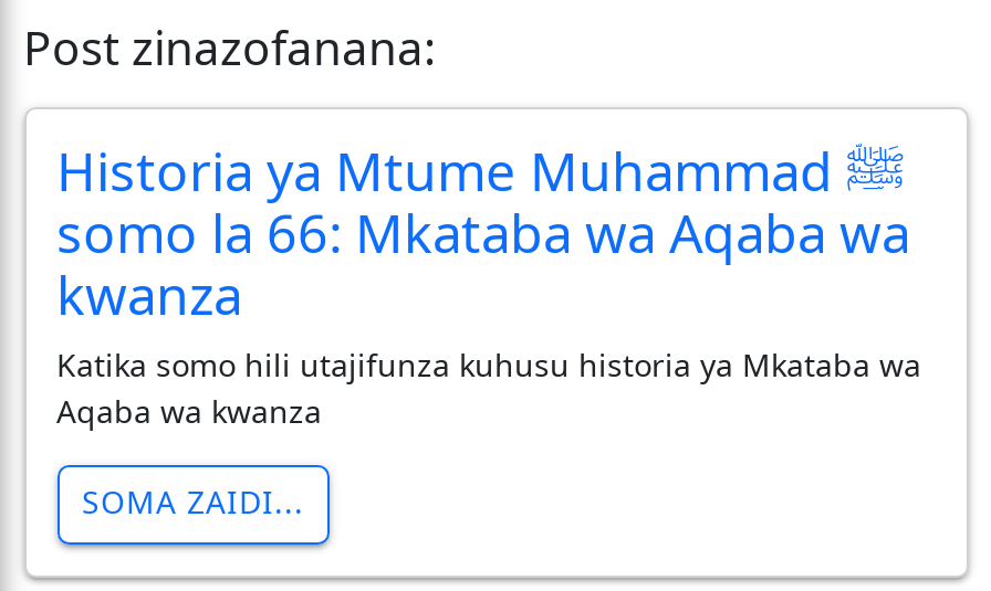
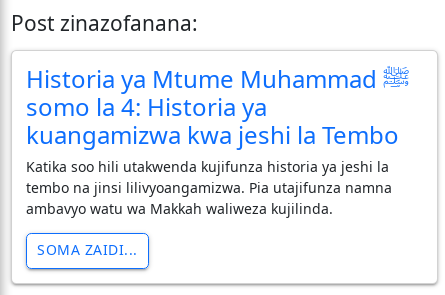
- somo la 66: Mkataba wa Aqaba wa
- kwanza
- Katika somo hili utajifunza kuhusu historia ya Mkataba wa
- Aqaba wa kwanza
+ somo la 4: Historia ya
+ kuangamizwa kwa jeshi la Tembo
+ Katika soo hili utakwenda kujifunza historia ya jeshi la
+ tembo na jinsi lilivyoangamizwa. Pia utajifunza namna
+ ambavyo watu wa Makkah waliweza kujilinda.
